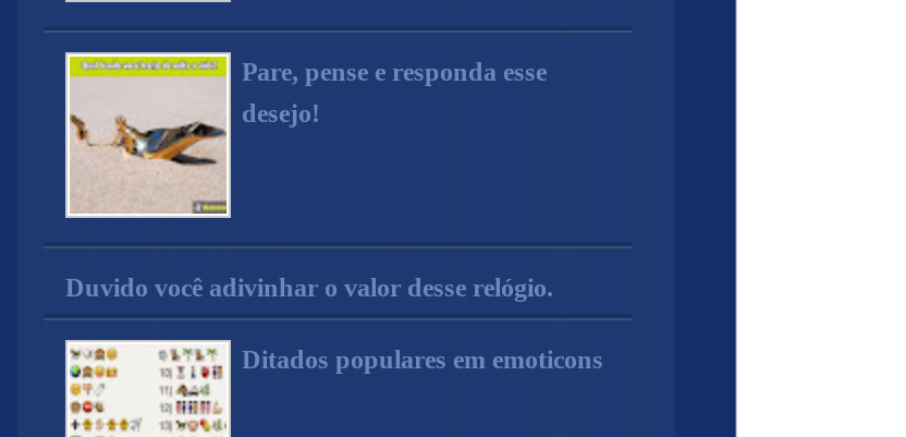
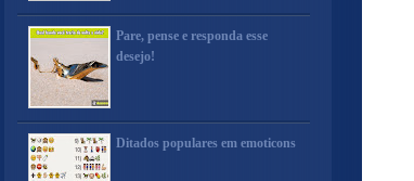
- Duvido você adivinhar o valor desse relógio.
